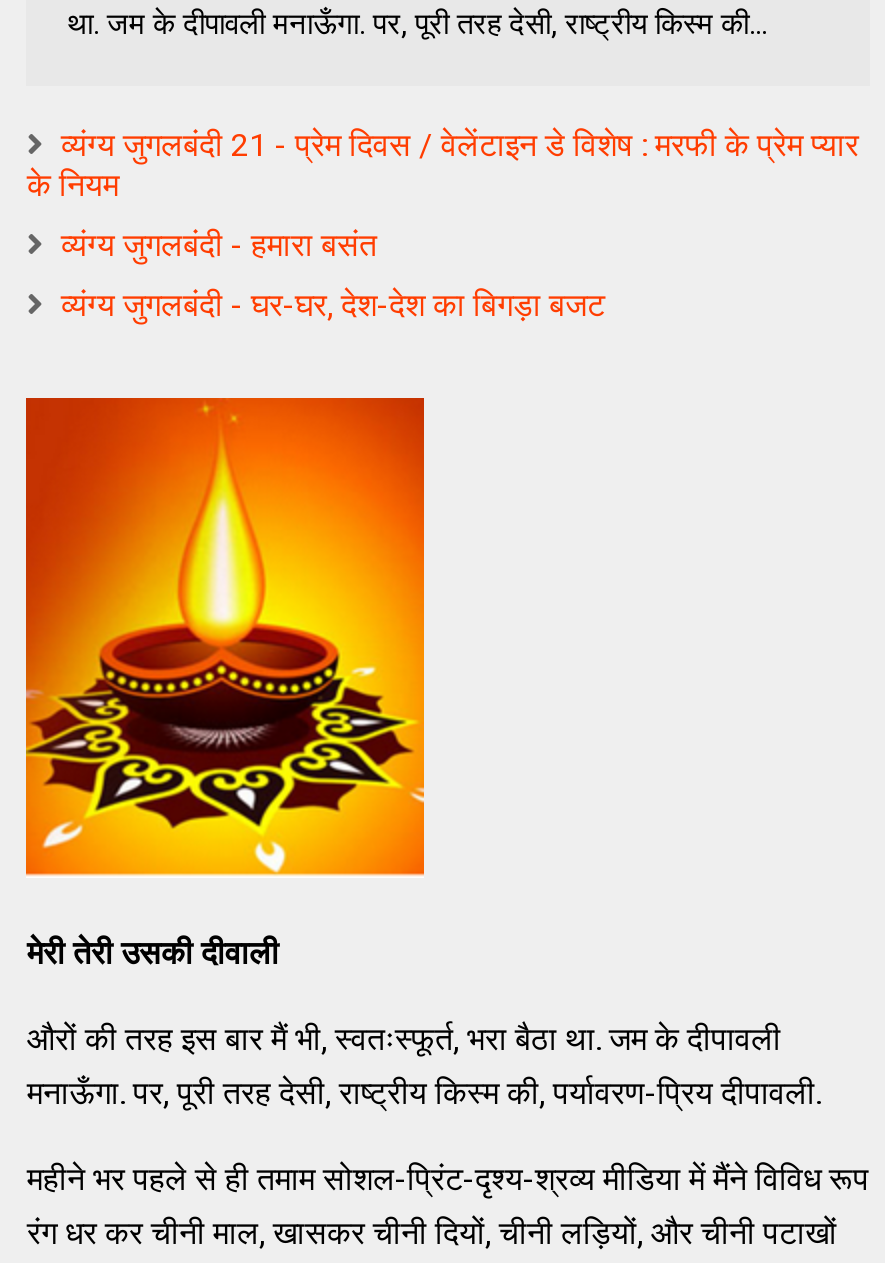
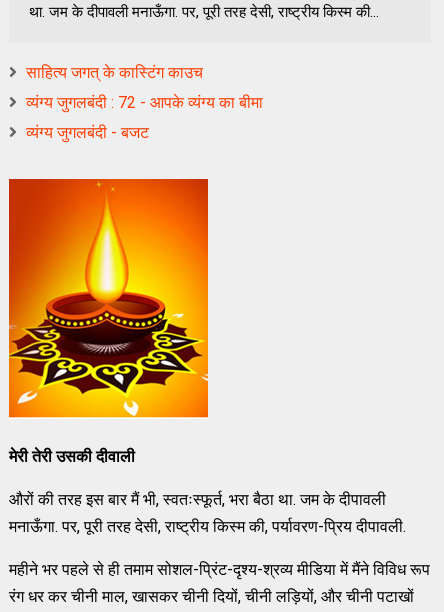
- व्यंग्य जुगलबंदी 21 - प्रेम दिवस / वेलेंटाइन डे विशेष : मरफी के प्रेम प्यार
- के नियम
+ साहित्य जगत् के कास्टिंग काउच

- व्यंग्य जुगलबंदी - हमारा बसंत
+ व्यंग्य जुगलबंदी : 72 - आपके व्यंग्य का बीमा

- व्यंग्य जुगलबंदी - घर-घर, देश-देश का बिगड़ा बजट
+ व्यंग्य जुगलबंदी - बजट
